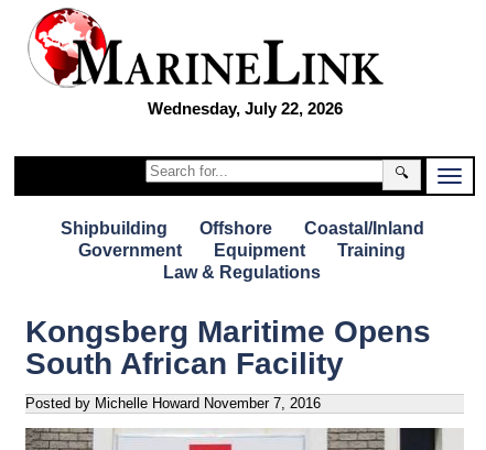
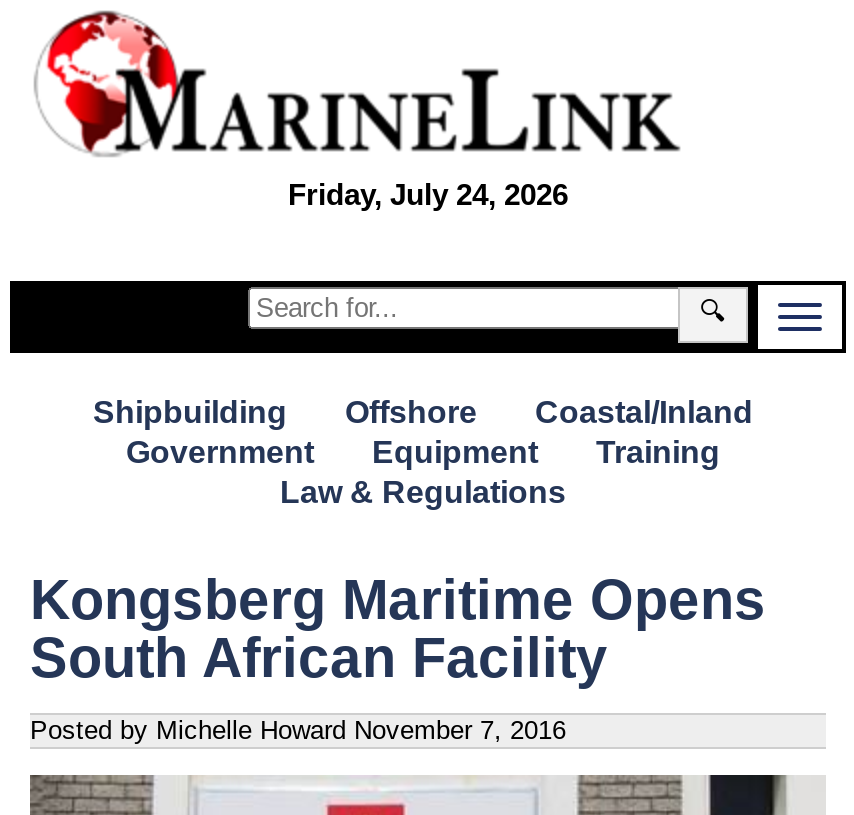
- Wednesday, July 22, 2026
+ Friday, July 24, 2026
